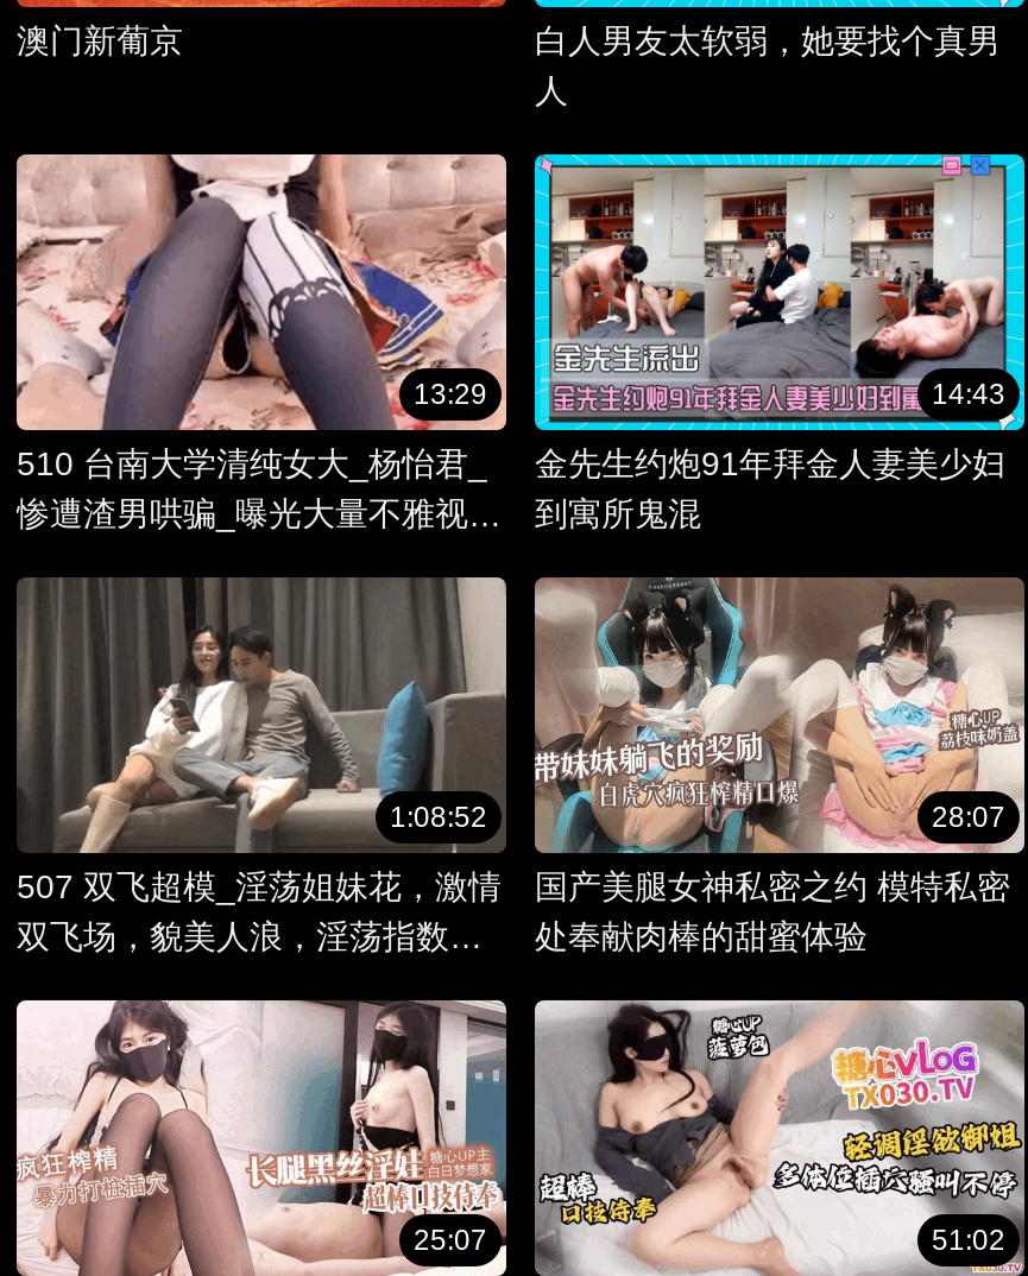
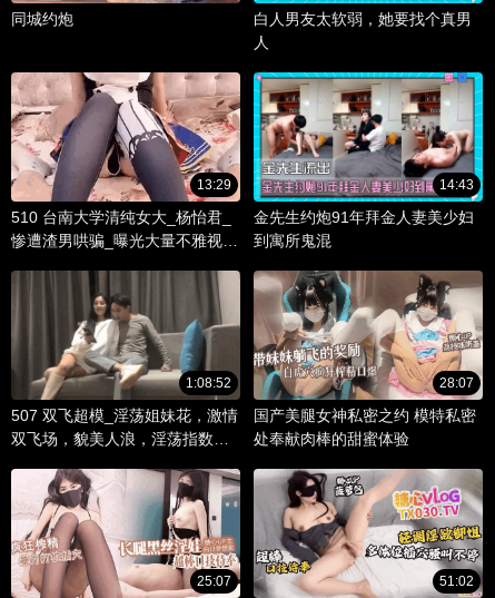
- 澳门新葡京
+ 同城约炮
